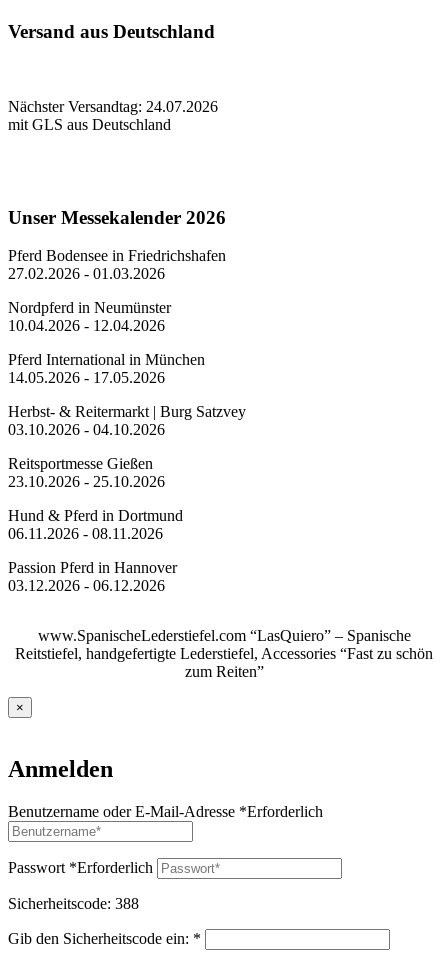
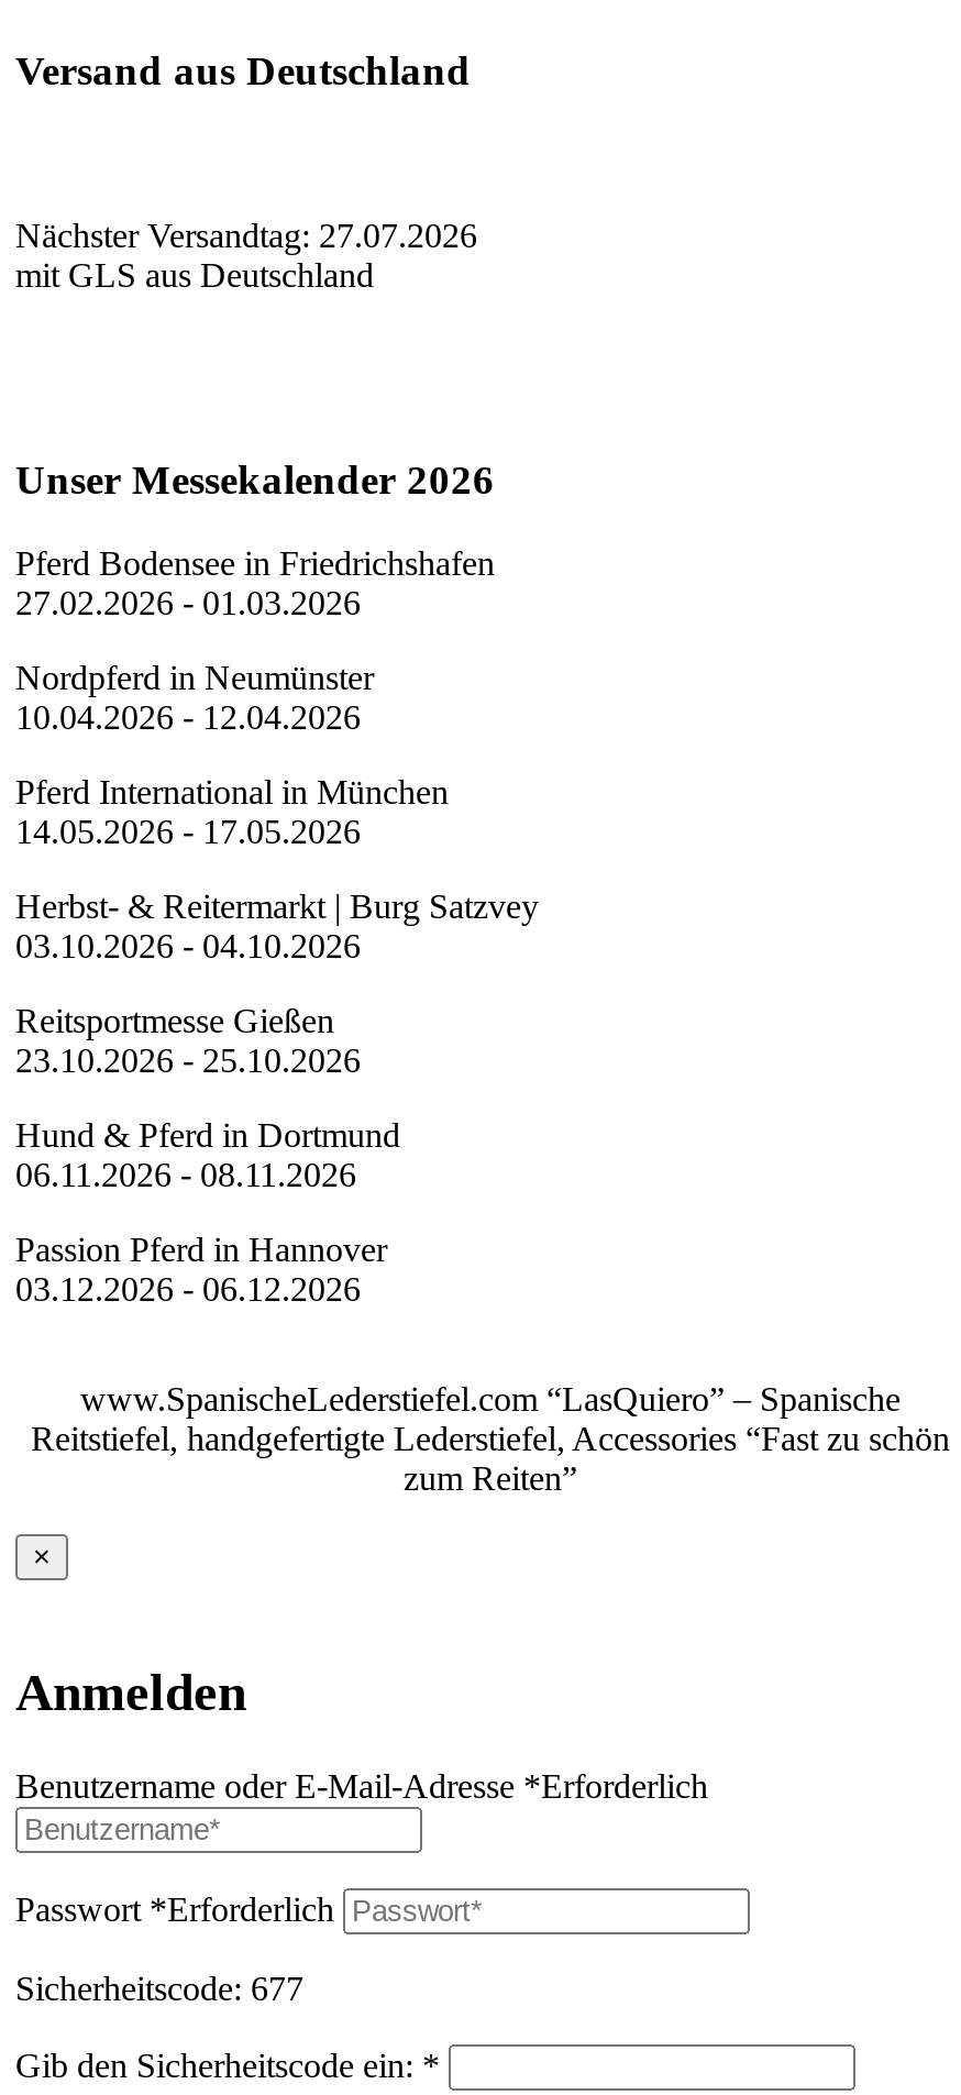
- Nächster Versandtag: 24.07.2026
+ Nächster Versandtag: 27.07.2026

- Sicherheitscode: 388
+ Sicherheitscode: 677
